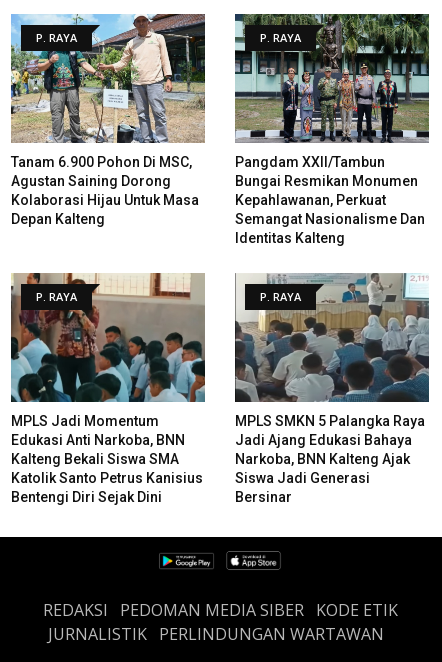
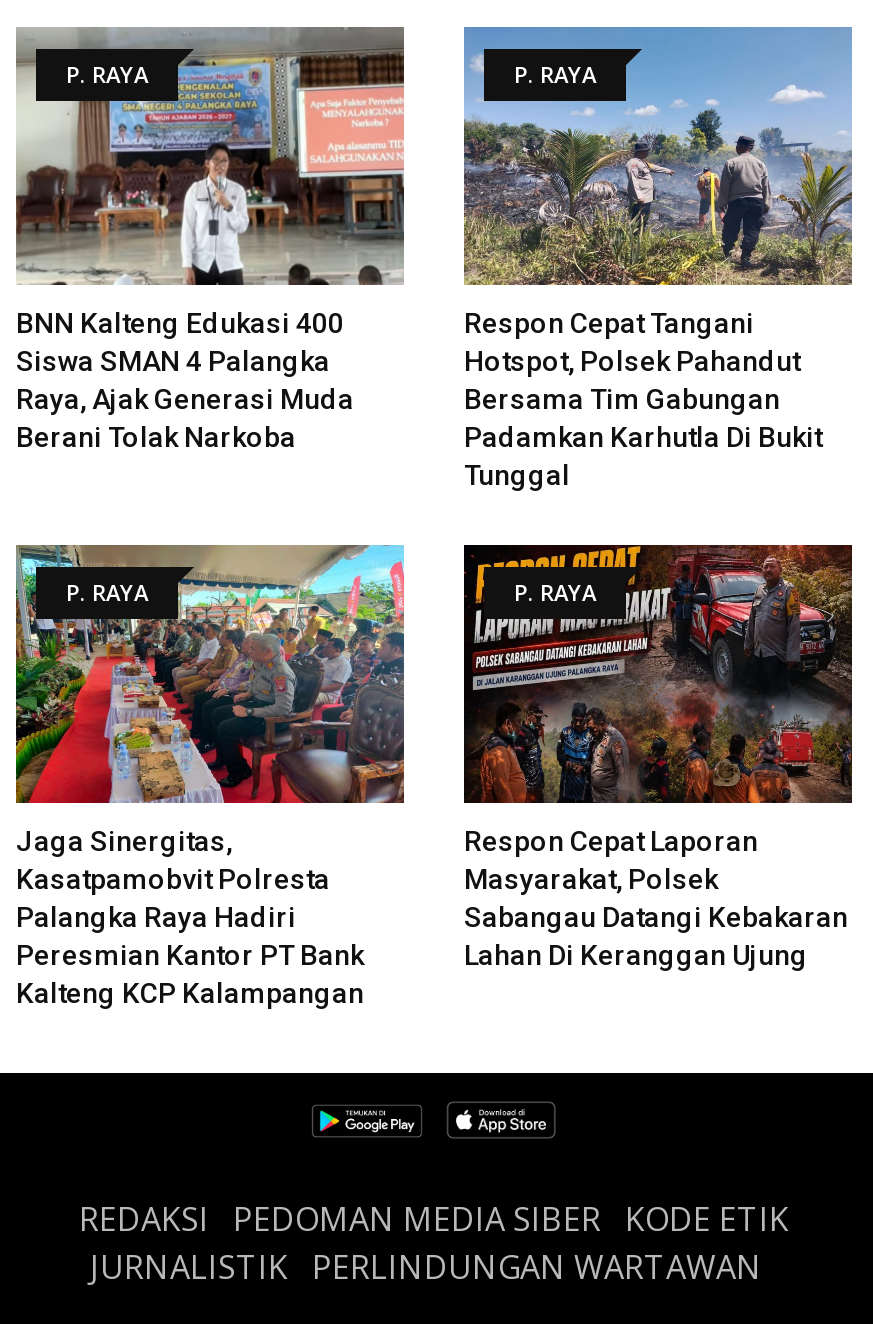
- [image]
- Tanam 6.900 Pohon Di MSC,
- Agustan Saining Dorong
- Kolaborasi Hijau Untuk Masa
- Depan Kalteng
+ [image]
+ BNN Kalteng Edukasi 400
+ Siswa SMAN 4 Palangka
+ Raya, Ajak Generasi Muda
+ Berani Tolak Narkoba

- [image]
- Pangdam XXII/Tambun
- Bungai Resmikan Monumen
- Kepahlawanan, Perkuat
- Semangat Nasionalisme Dan
- Identitas Kalteng
+ [image]
+ Respon Cepat Tangani
+ Hotspot, Polsek Pahandut
+ Bersama Tim Gabungan
+ Padamkan Karhutla Di Bukit
+ Tunggal

- [image]
- MPLS Jadi Momentum
- Edukasi Anti Narkoba, BNN
- Kalteng Bekali Siswa SMA
- Katolik Santo Petrus Kanisius
- Bentengi Diri Sejak Dini
+ [image]
+ Jaga Sinergitas,
+ Kasatpamobvit Polresta
+ Palangka Raya Hadiri
+ Peresmian Kantor PT Bank
+ Kalteng KCP Kalampangan

- [image]
- MPLS SMKN 5 Palangka Raya
- Jadi Ajang Edukasi Bahaya
- Narkoba, BNN Kalteng Ajak
- Siswa Jadi Generasi
- Bersinar
+ [image]
+ Respon Cepat Laporan
+ Masyarakat, Polsek
+ Sabangau Datangi Kebakaran
+ Lahan Di Keranggan Ujung
